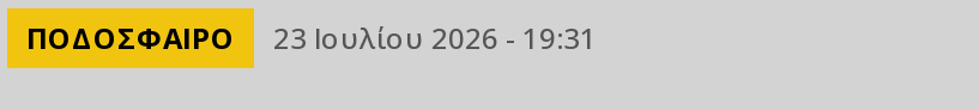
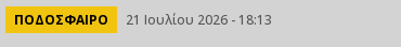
- ΠΟΔΟΣΦΑΙΡΟ 23 Ιουλίου 2026 - 19:31
+ ΠΟΔΟΣΦΑΙΡΟ 21 Ιουλίου 2026 - 18:13
